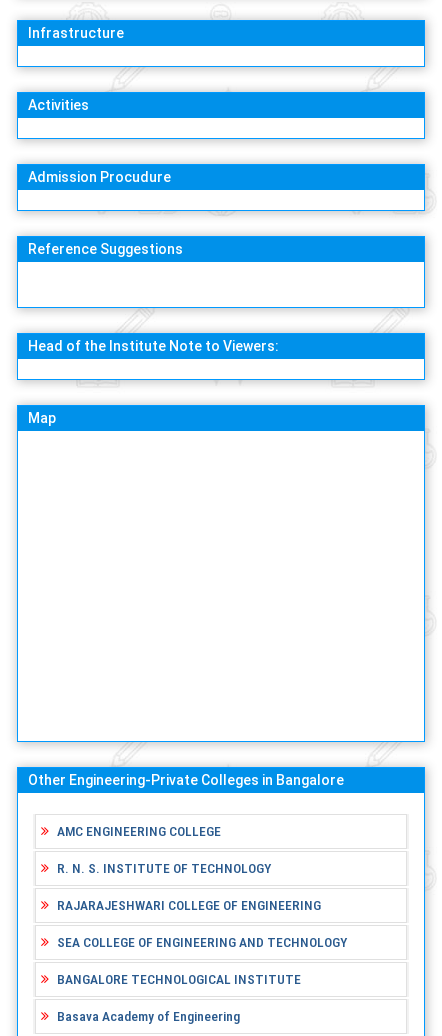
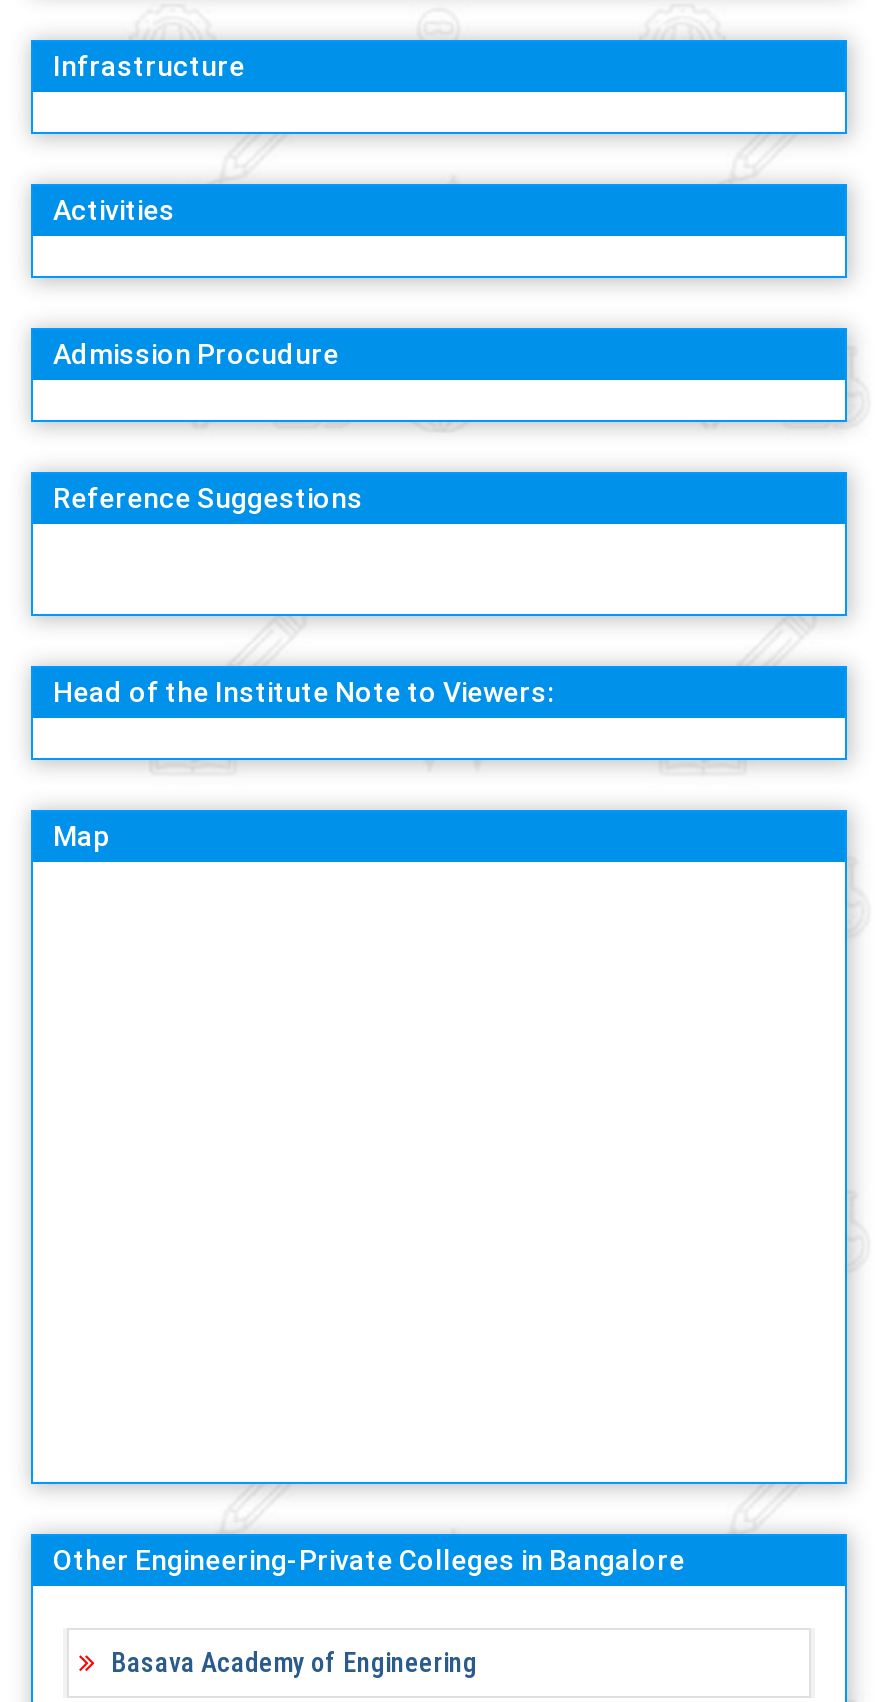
- AMC ENGINEERING COLLEGE
- R. N. S. INSTITUTE OF TECHNOLOGY
- RAJARAJESHWARI COLLEGE OF ENGINEERING
- SEA COLLEGE OF ENGINEERING AND TECHNOLOGY
- BANGALORE TECHNOLOGICAL INSTITUTE
